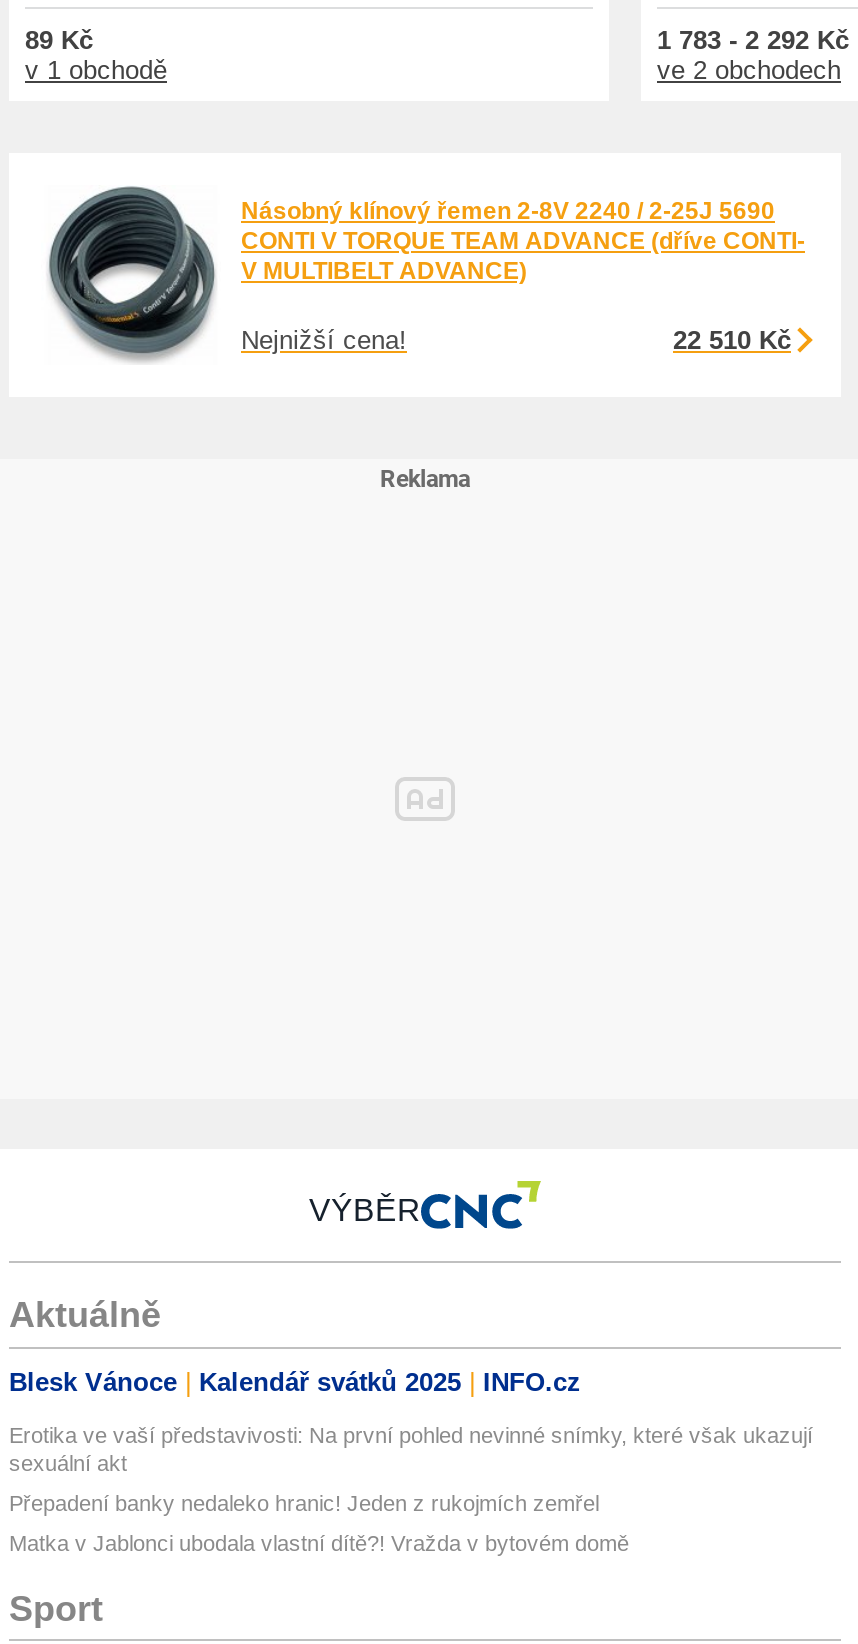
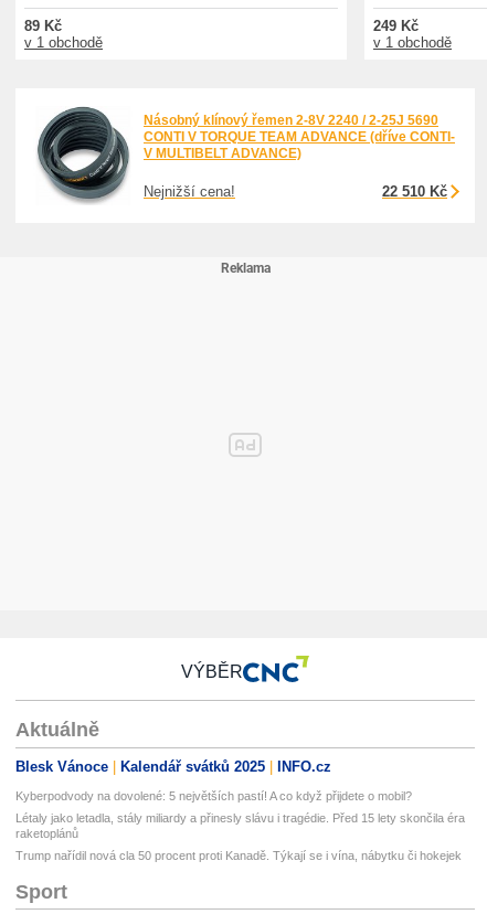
- 1 783 - 2 292 Kč
- ve 2 obchodech
+ 249 Kč
+ v 1 obchodě

- Erotika ve vaší představivosti: Na první pohled nevinné snímky, které však ukazují
- sexuální akt
+ Kyberpodvody na dovolené: 5 největších pastí! A co když přijdete o mobil?

- Přepadení banky nedaleko hranic! Jeden z rukojmích zemřel
+ Létaly jako letadla, stály miliardy a přinesly slávu i tragédie. Před 15 lety skončila éra
+ raketoplánů

- Matka v Jablonci ubodala vlastní dítě?! Vražda v bytovém domě
+ Trump nařídil nová cla 50 procent proti Kanadě. Týkají se i vína, nábytku či hokejek
